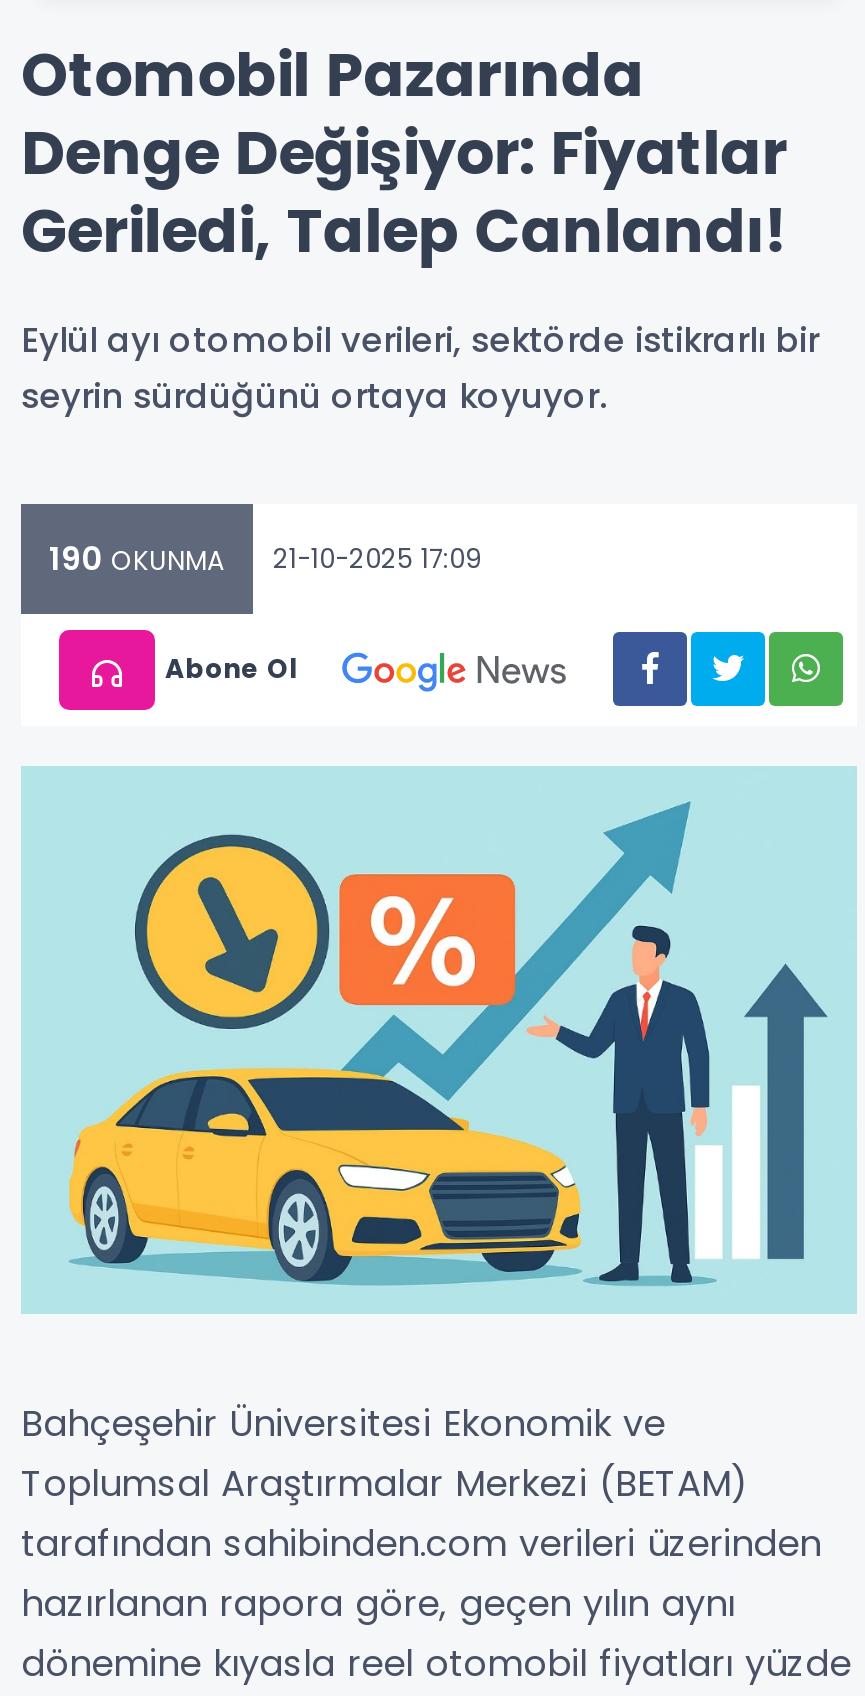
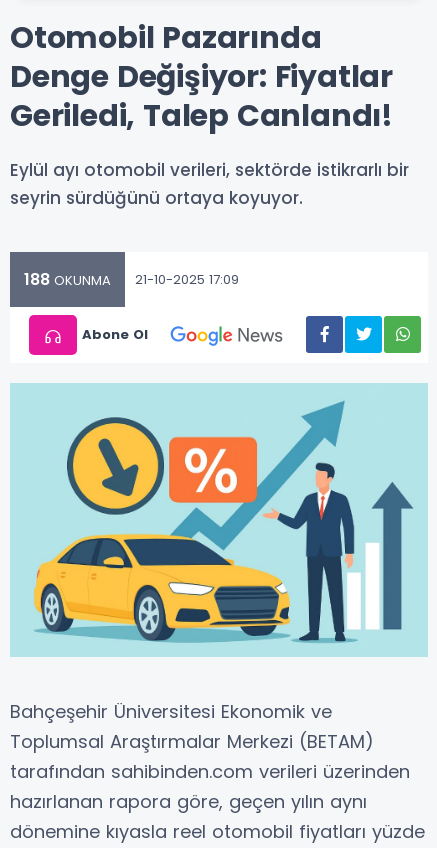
- 190 OKUNMA 21-10-2025 17:09
+ 188 OKUNMA 21-10-2025 17:09
